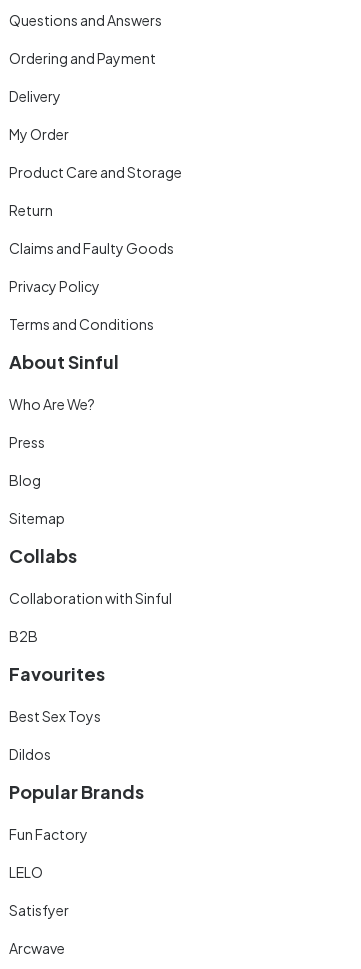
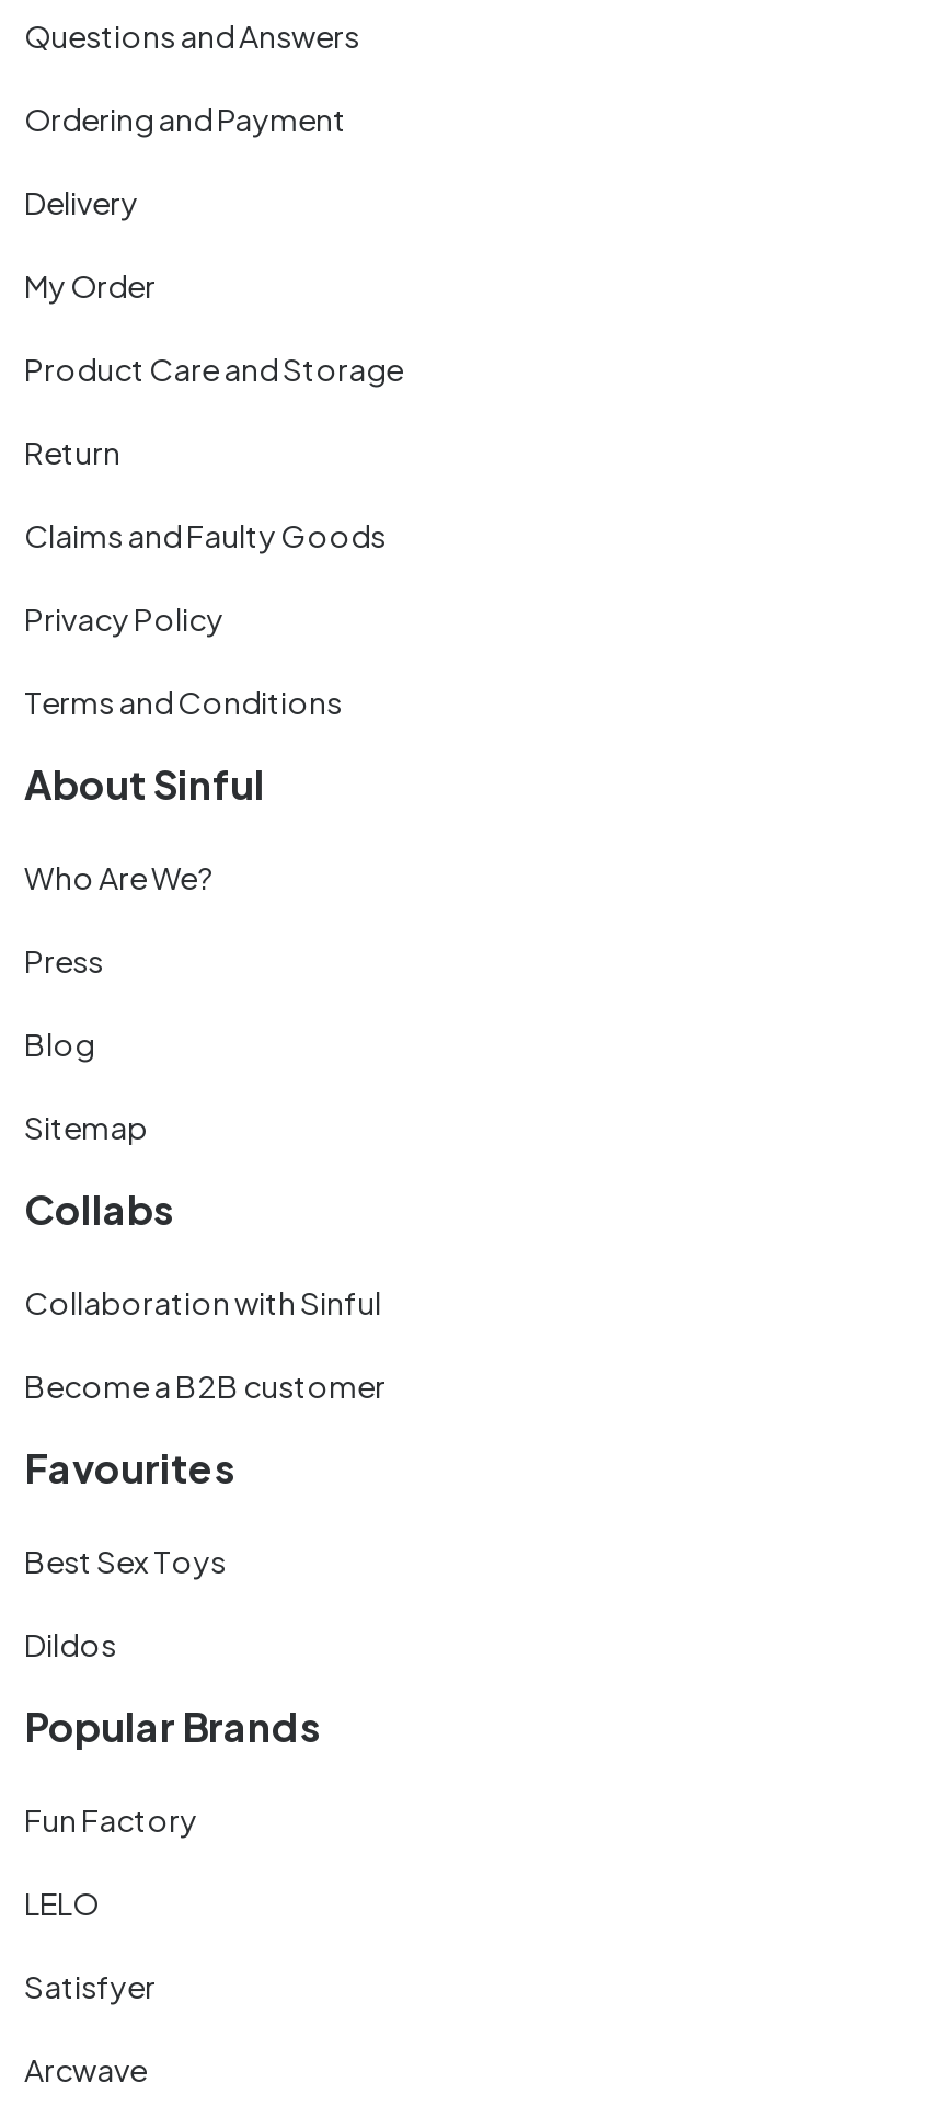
- B2B
+ Become a B2B customer
